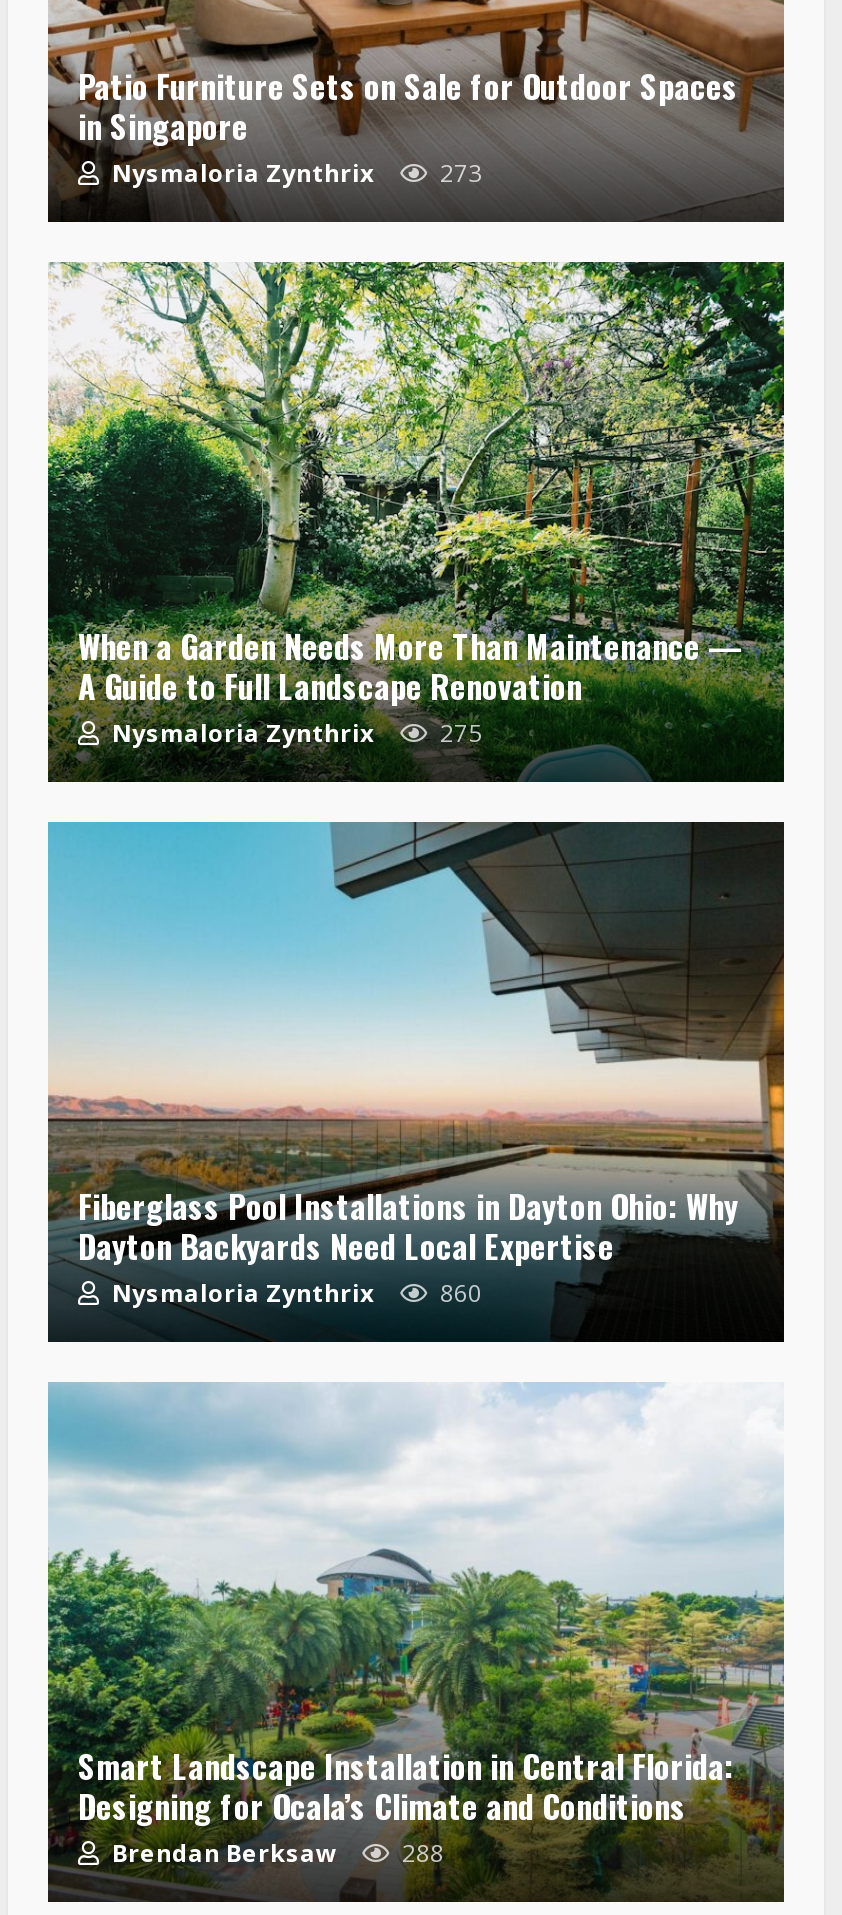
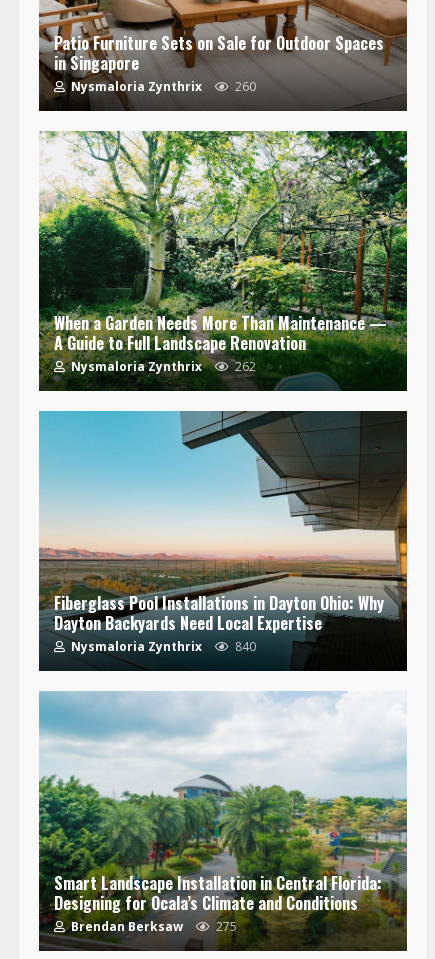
- Nysmaloria Zynthrix 273
+ Nysmaloria Zynthrix 260

- Nysmaloria Zynthrix 275
+ Nysmaloria Zynthrix 262

- Nysmaloria Zynthrix 860
+ Nysmaloria Zynthrix 840

- Brendan Berksaw 288
+ Brendan Berksaw 275
